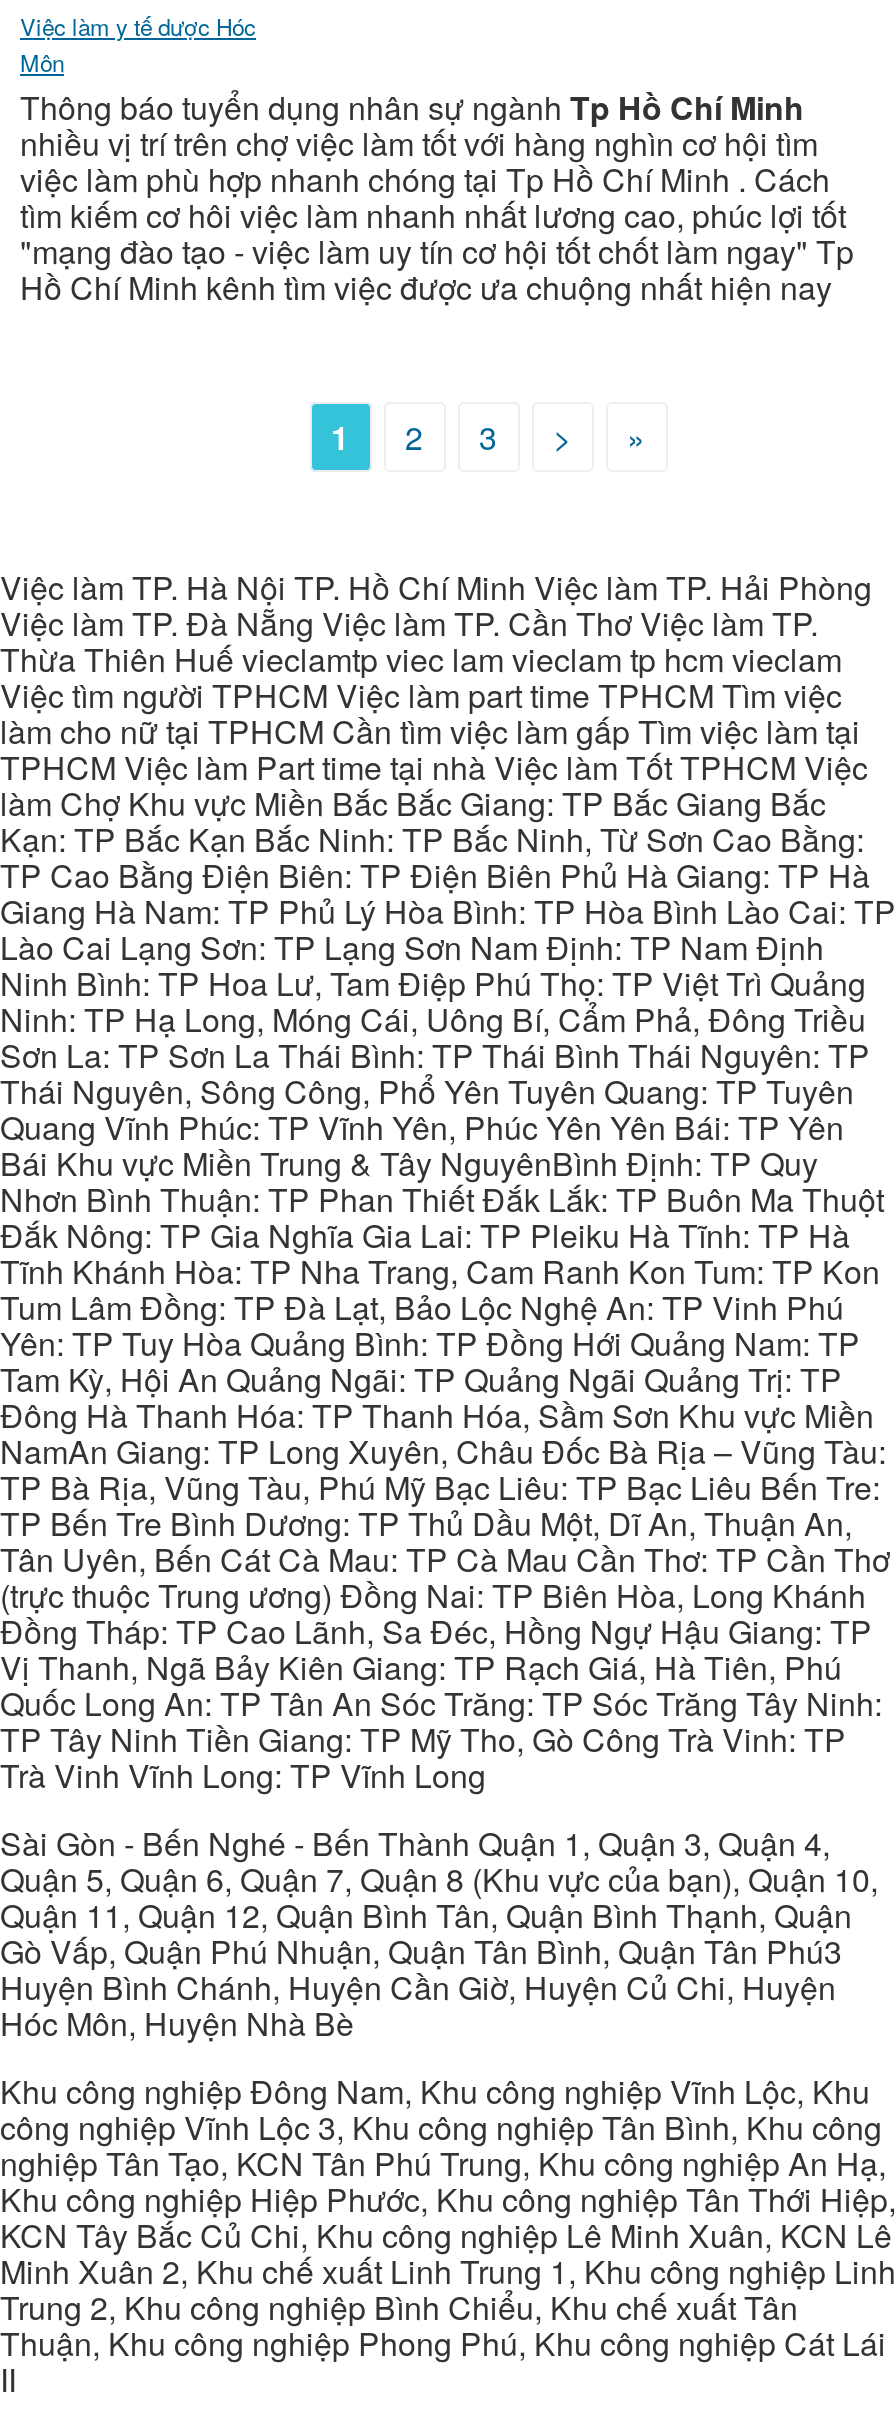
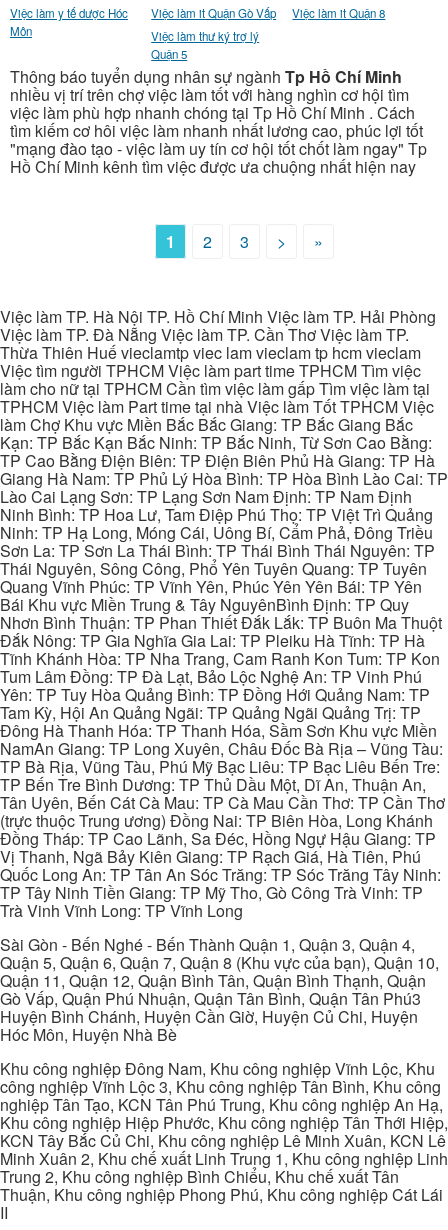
+ Việc làm it Quận Gò Vấp
+ Việc làm it Quận 8
+ Việc làm thư ký trợ lý
+ Quận 5
